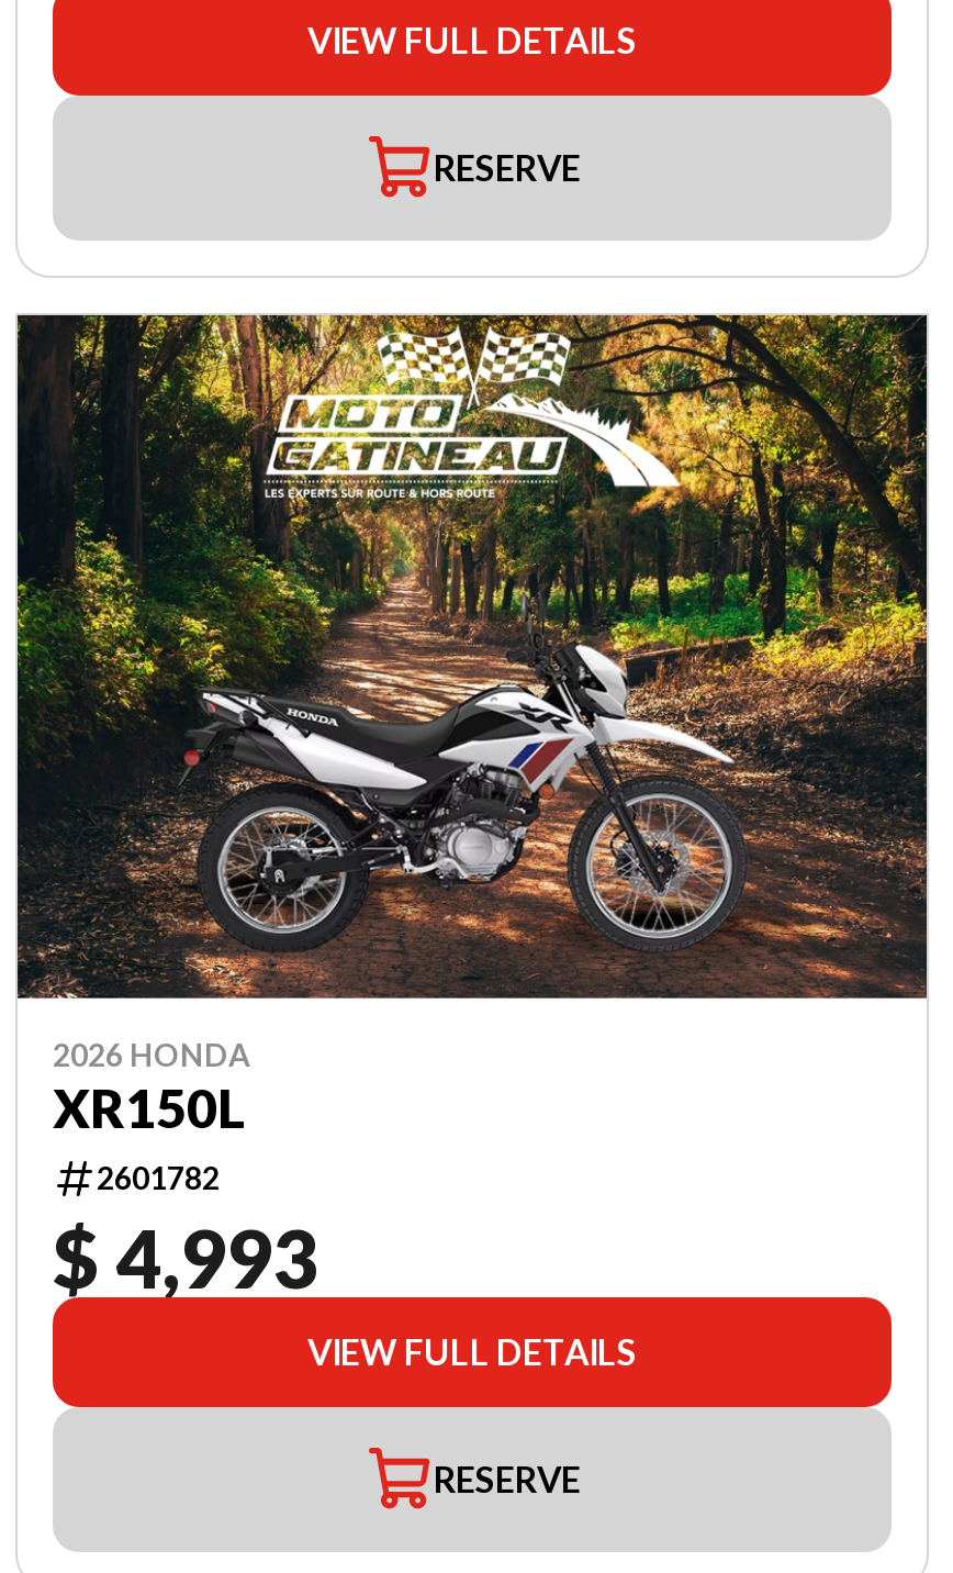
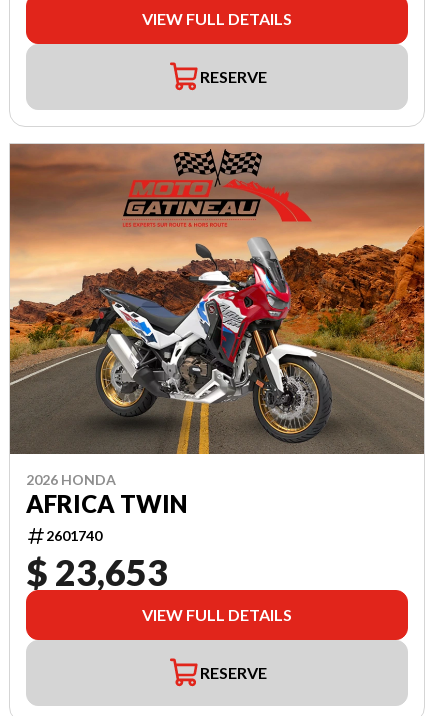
- [image]
- XR150L
- 2601782
- $ 4,993
+ [image]
+ AFRICA TWIN
+ 2601740
+ $ 23,653
